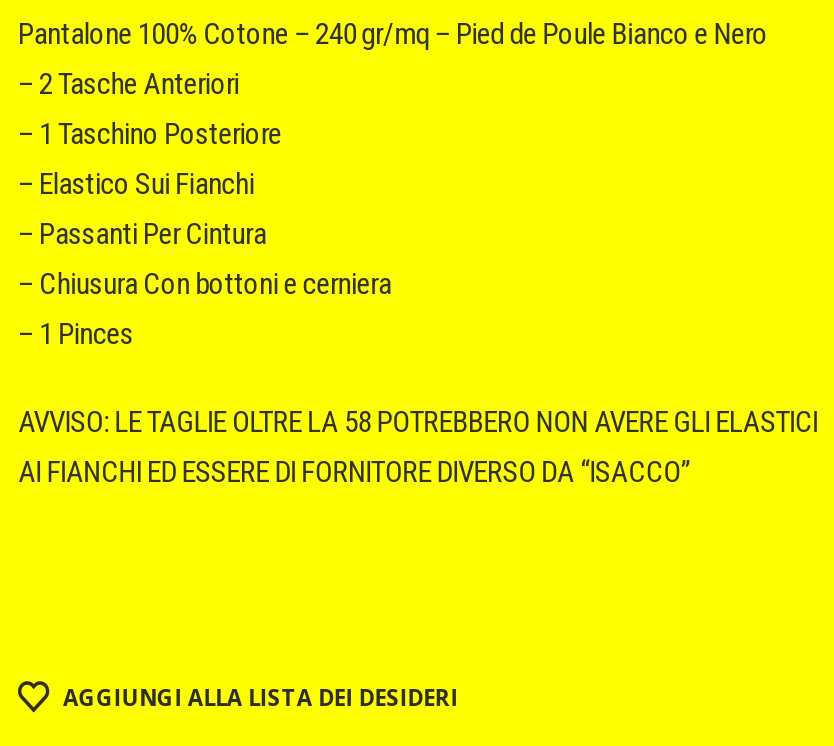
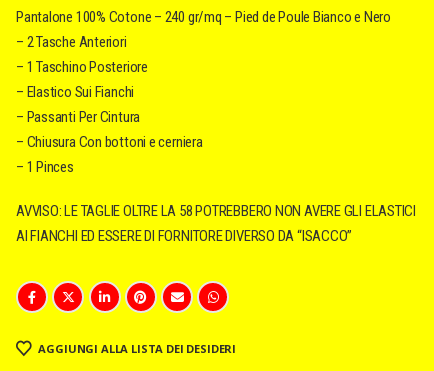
+ [image]
